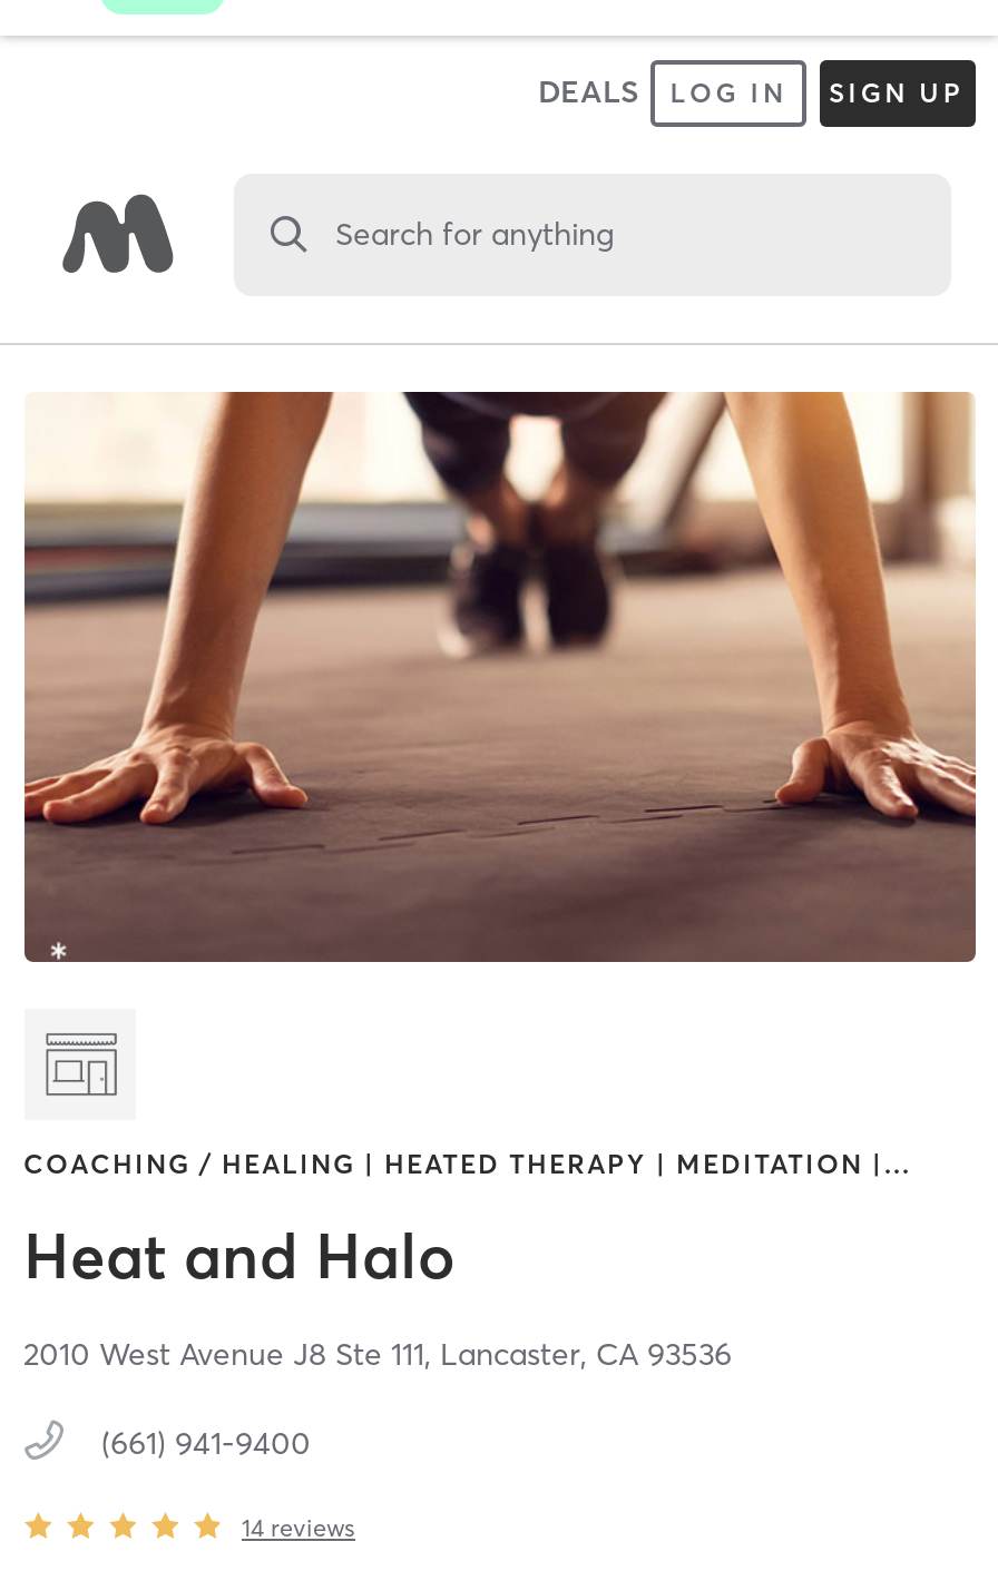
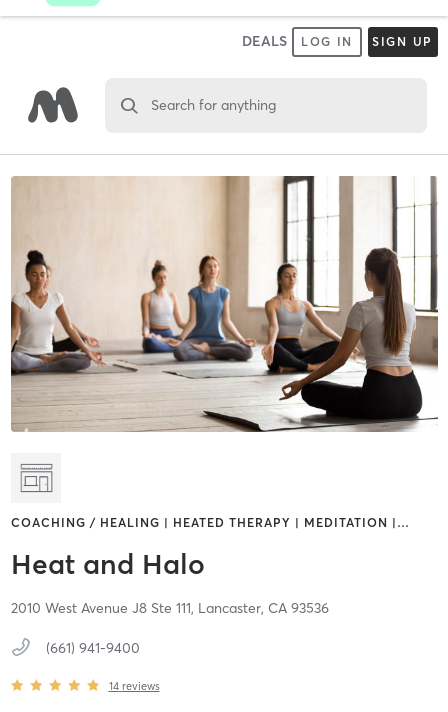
- [image]
+ [image]
